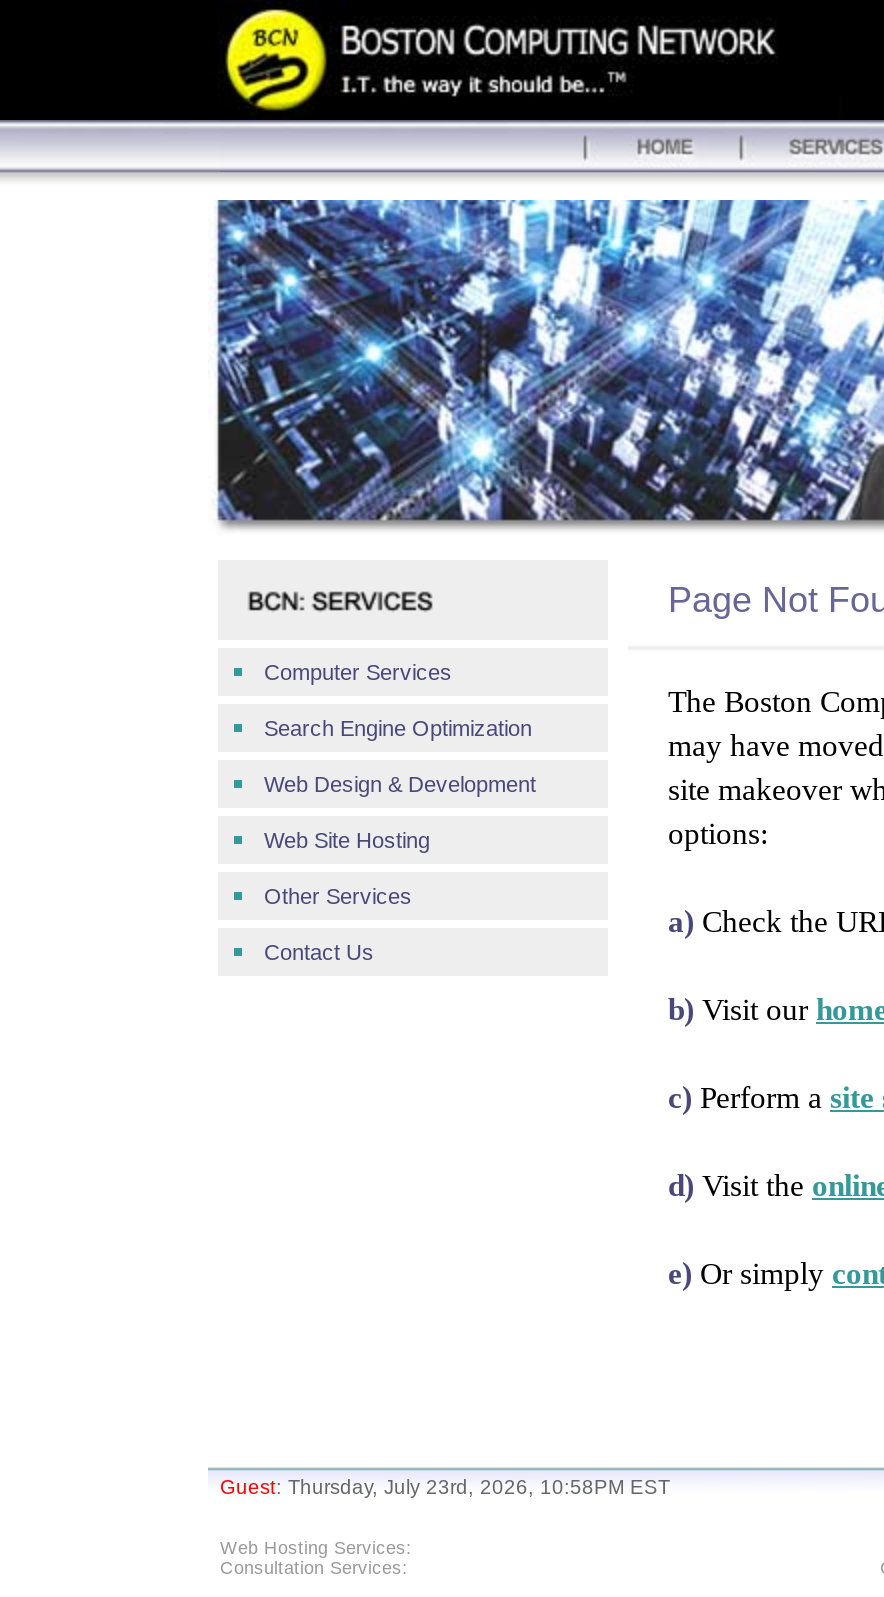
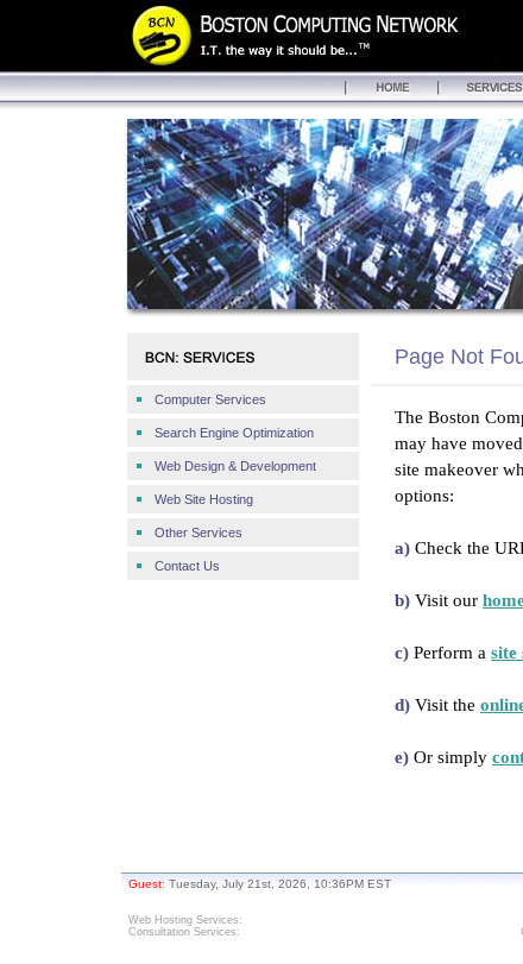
- Guest: Thursday, July 23rd, 2026, 10:58PM EST
+ Guest: Tuesday, July 21st, 2026, 10:36PM EST
